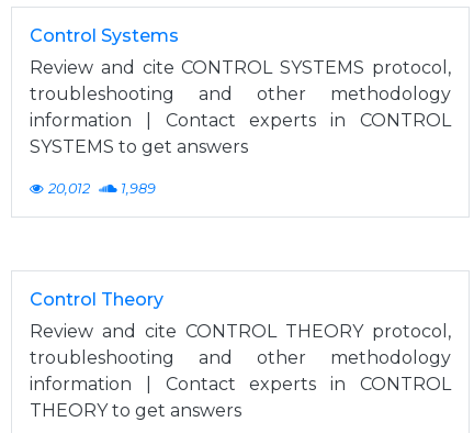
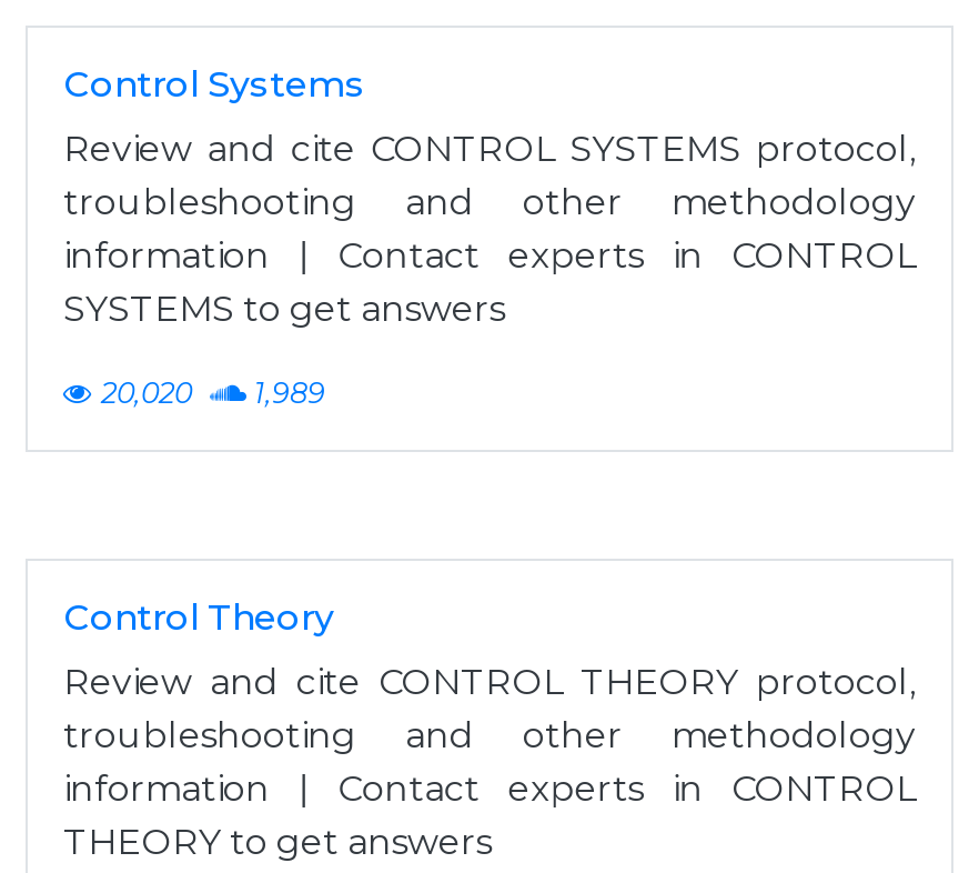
- 20,012 1,989
+ 20,020 1,989
